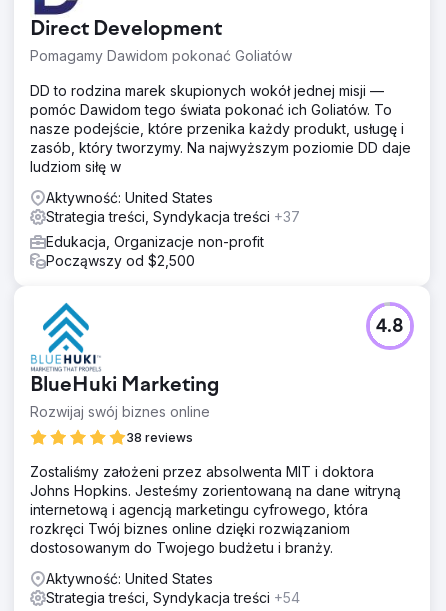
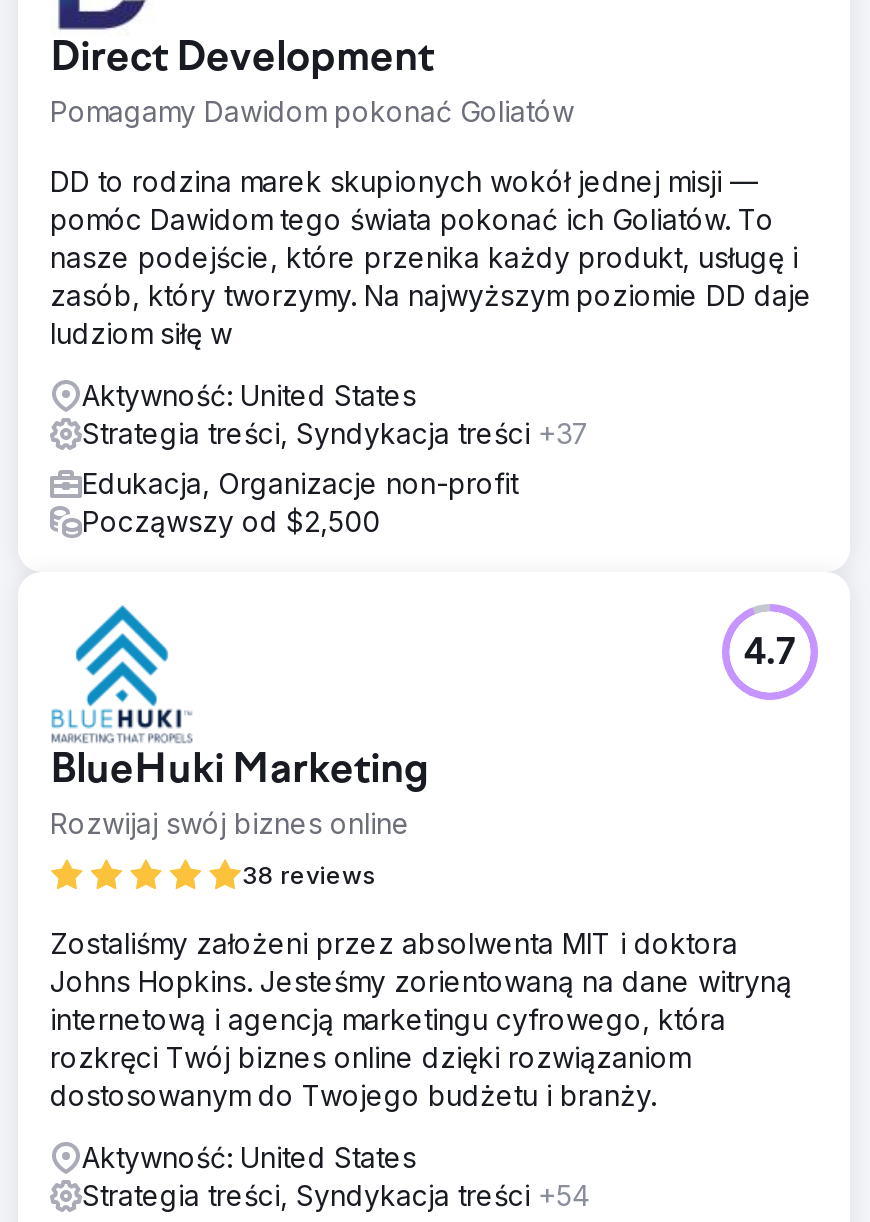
- 4.8
+ 4.7
